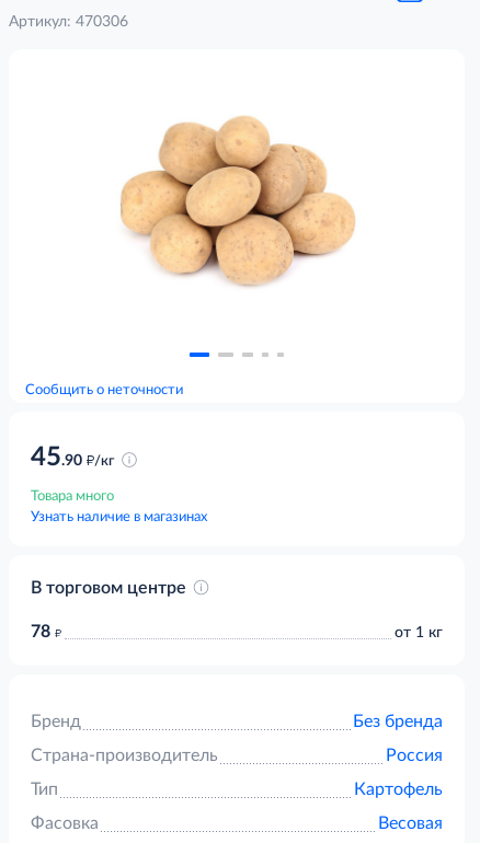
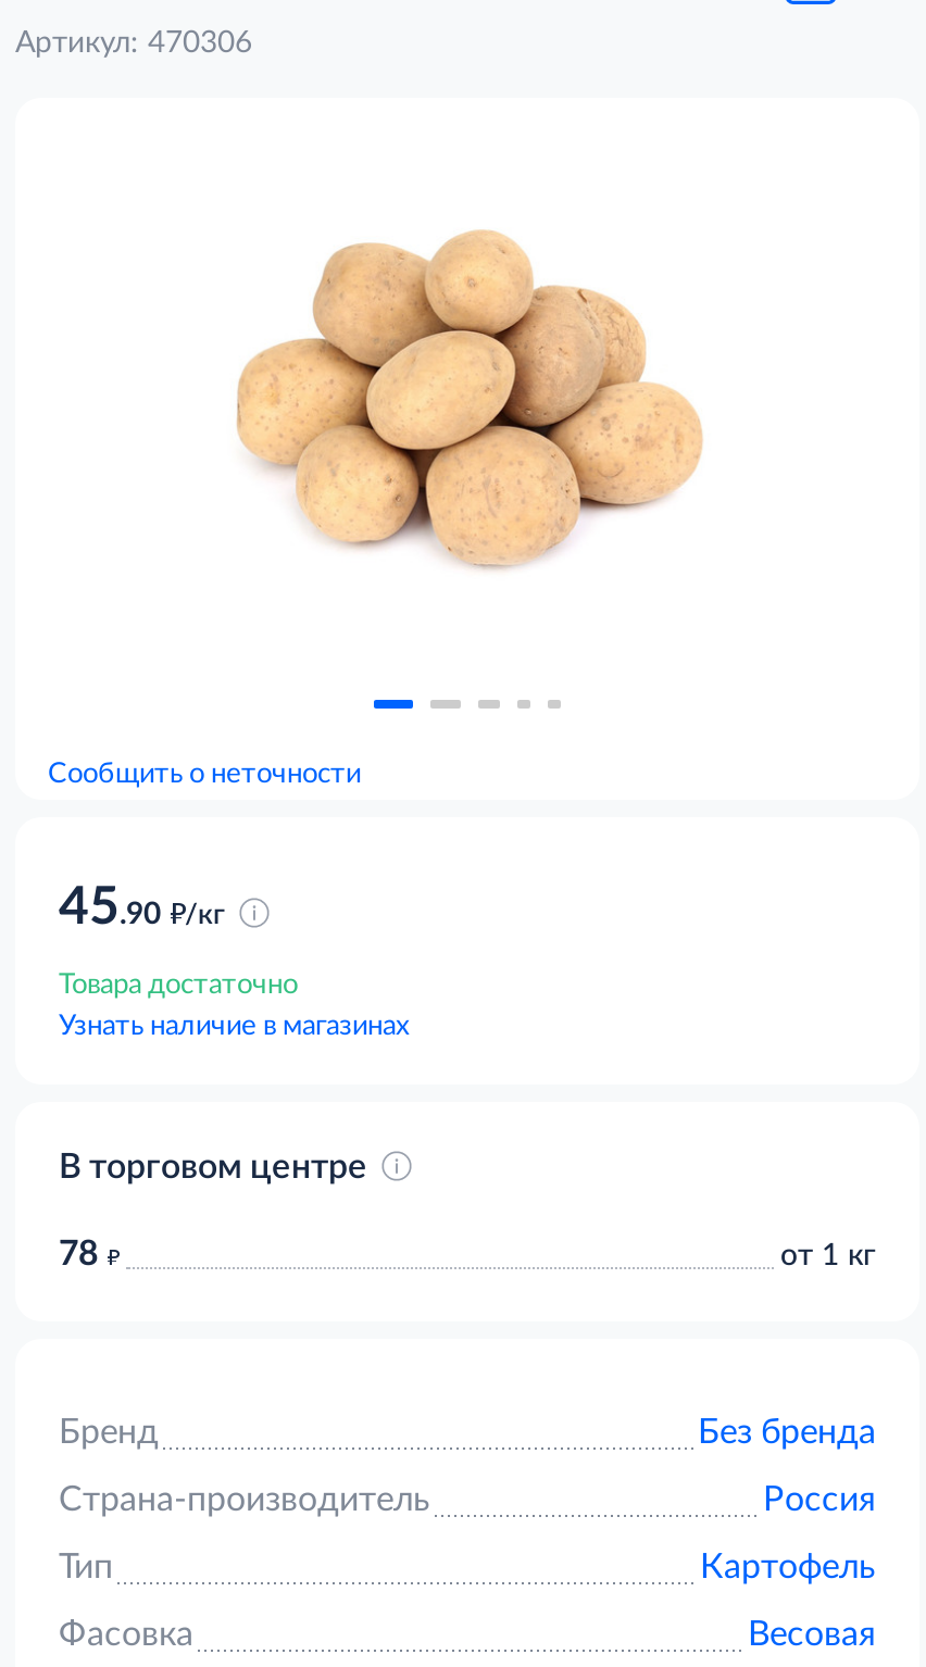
- Товара много
+ Товара достаточно
